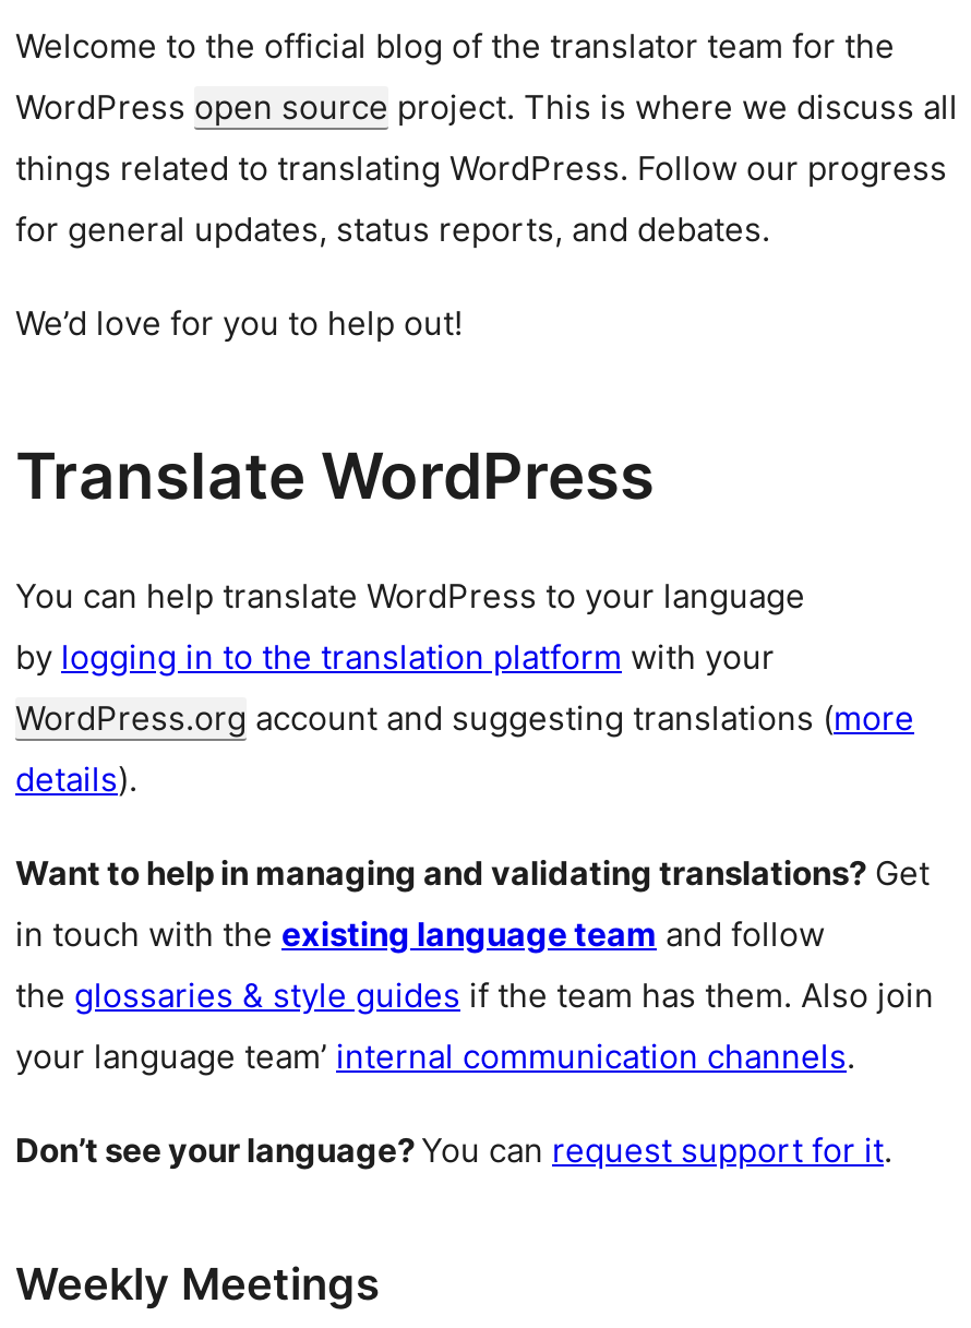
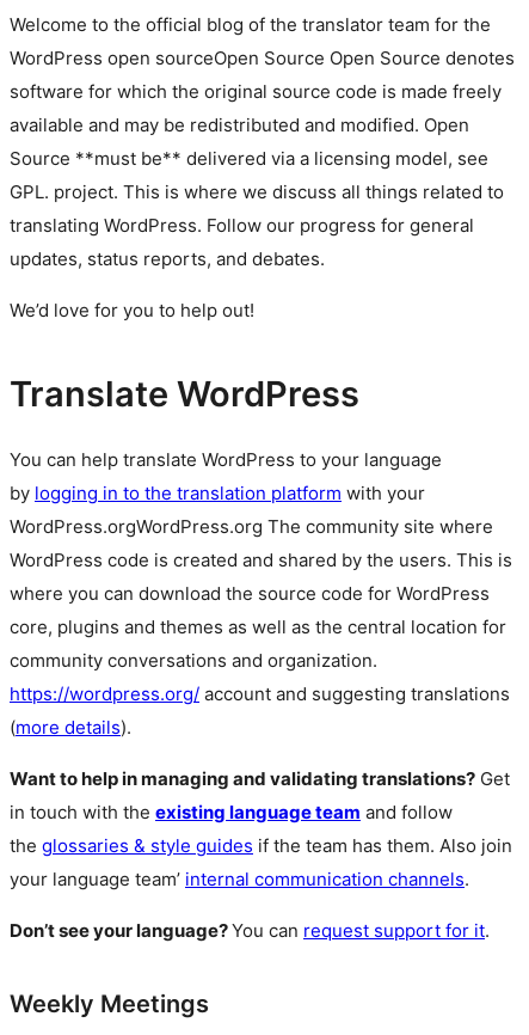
- WordPress open source project. This is where we discuss all
- things related to translating WordPress. Follow our progress
- for general updates, status reports, and debates.
+ WordPress open sourceOpen Source Open Source denotes
+ software for which the original source code is made freely
+ available and may be redistributed and modified. Open
+ Source **must be** delivered via a licensing model, see
+ GPL. project. This is where we discuss all things related to
+ translating WordPress. Follow our progress for general
+ updates, status reports, and debates.

- WordPress.org account and suggesting translations (more
- details).
+ WordPress.orgWordPress.org The community site where
+ WordPress code is created and shared by the users. This is
+ where you can download the source code for WordPress
+ core, plugins and themes as well as the central location for
+ community conversations and organization.
+ https://wordpress.org/ account and suggesting translations
+ (more details).
